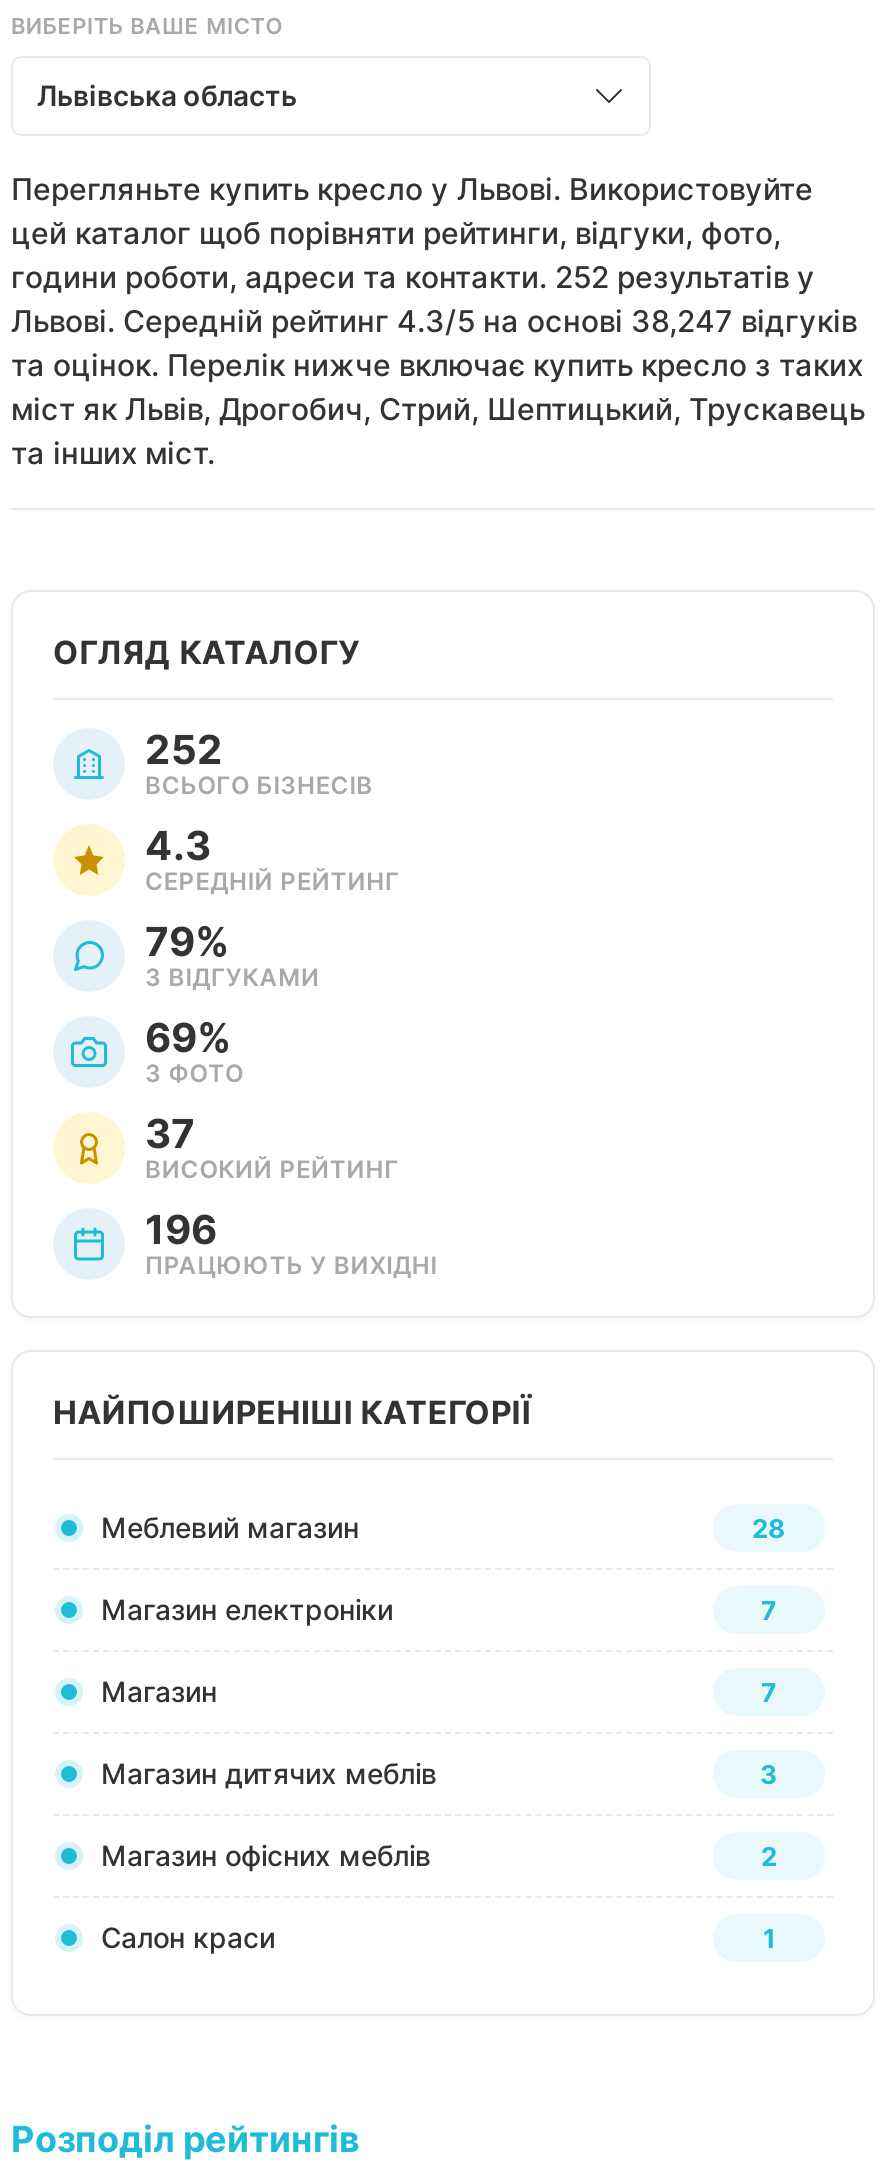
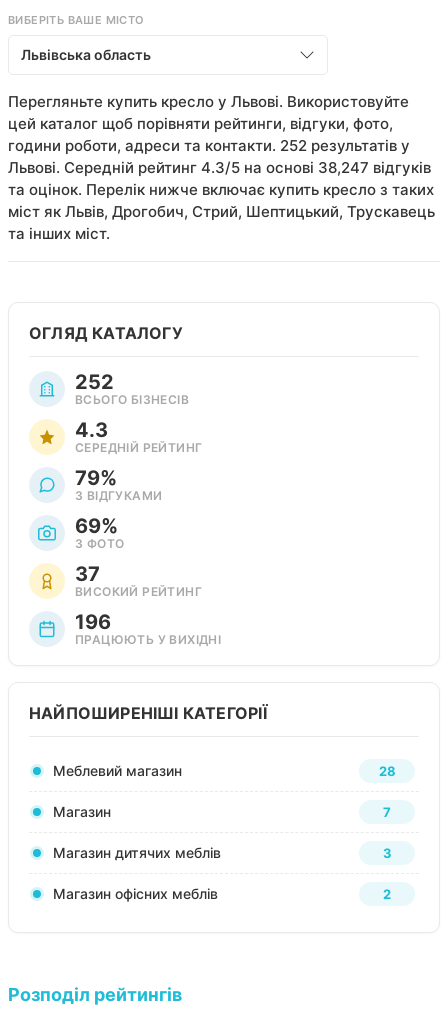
- Магазин електроніки
- 7

- Салон краси
- 1
